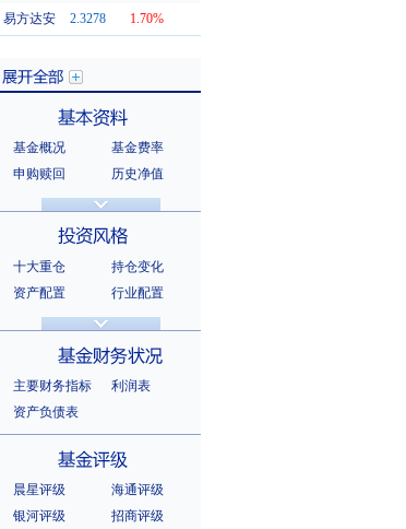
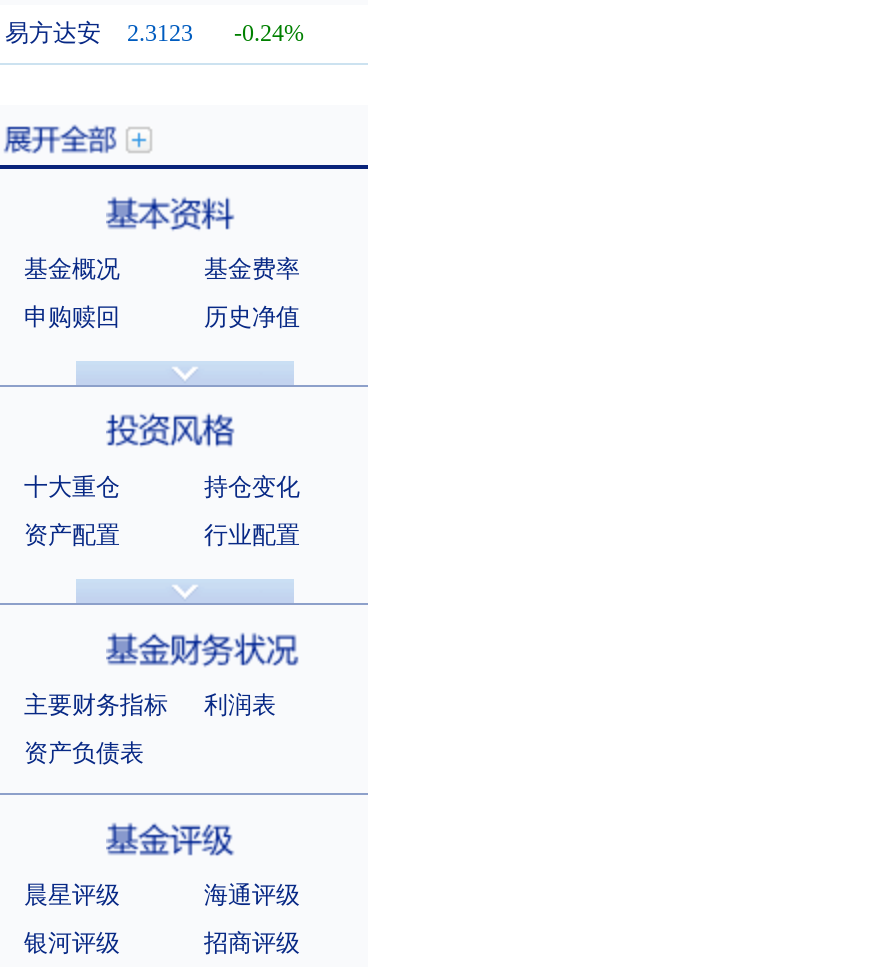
- 2.3278
+ 2.3123

- 1.70%
+ -0.24%
